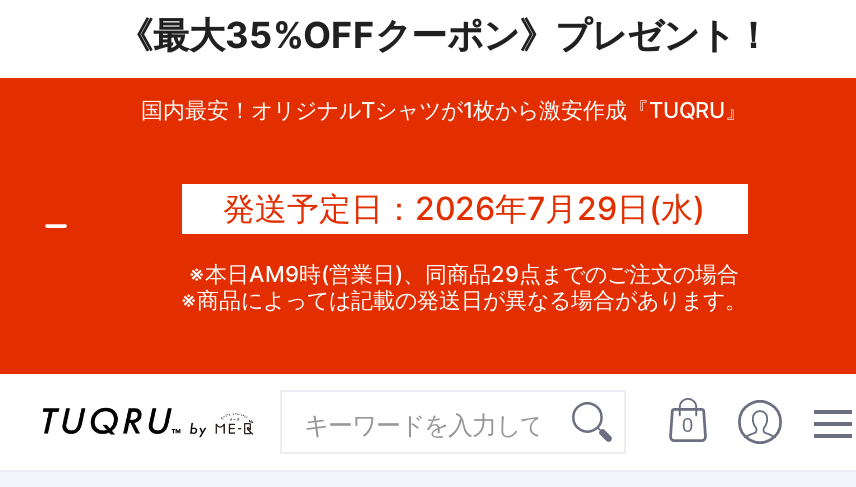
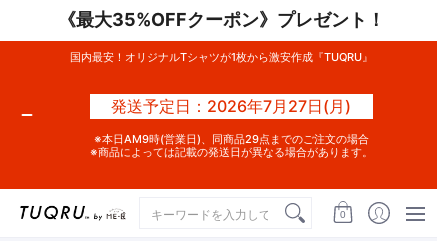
- 発送予定日：2026年7月29日(水)
+ 発送予定日：2026年7月27日(月)
